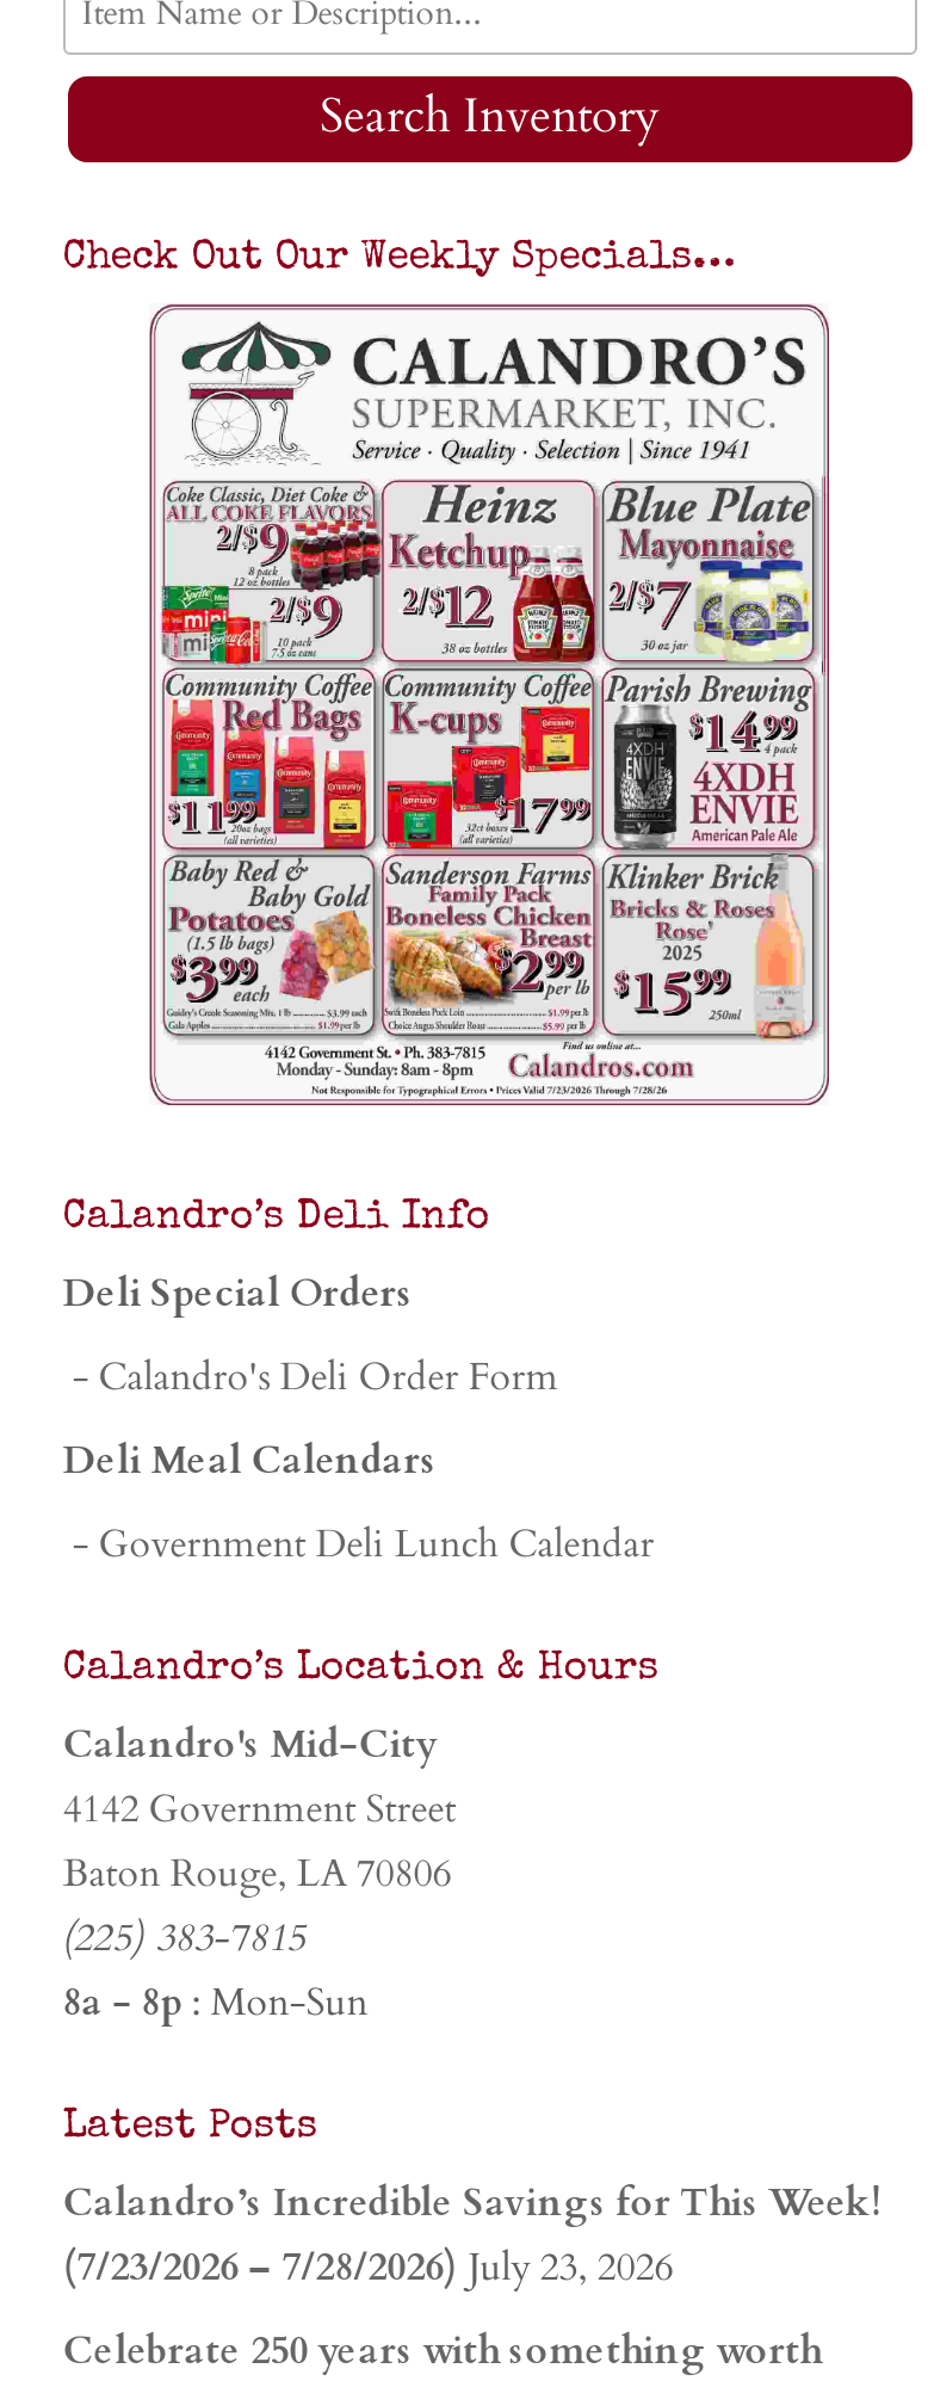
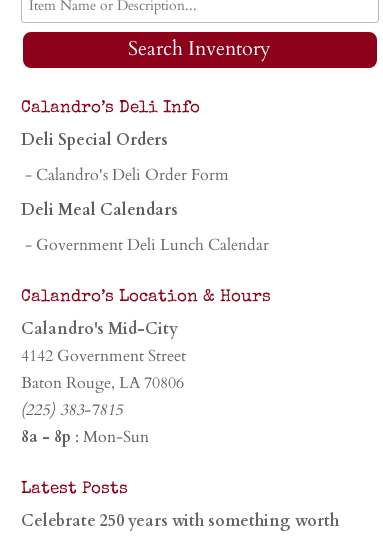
- Check Out Our Weekly Specials…

- [image]

- Calandro’s Incredible Savings for This Week!
- (7/23/2026 – 7/28/2026) July 23, 2026
